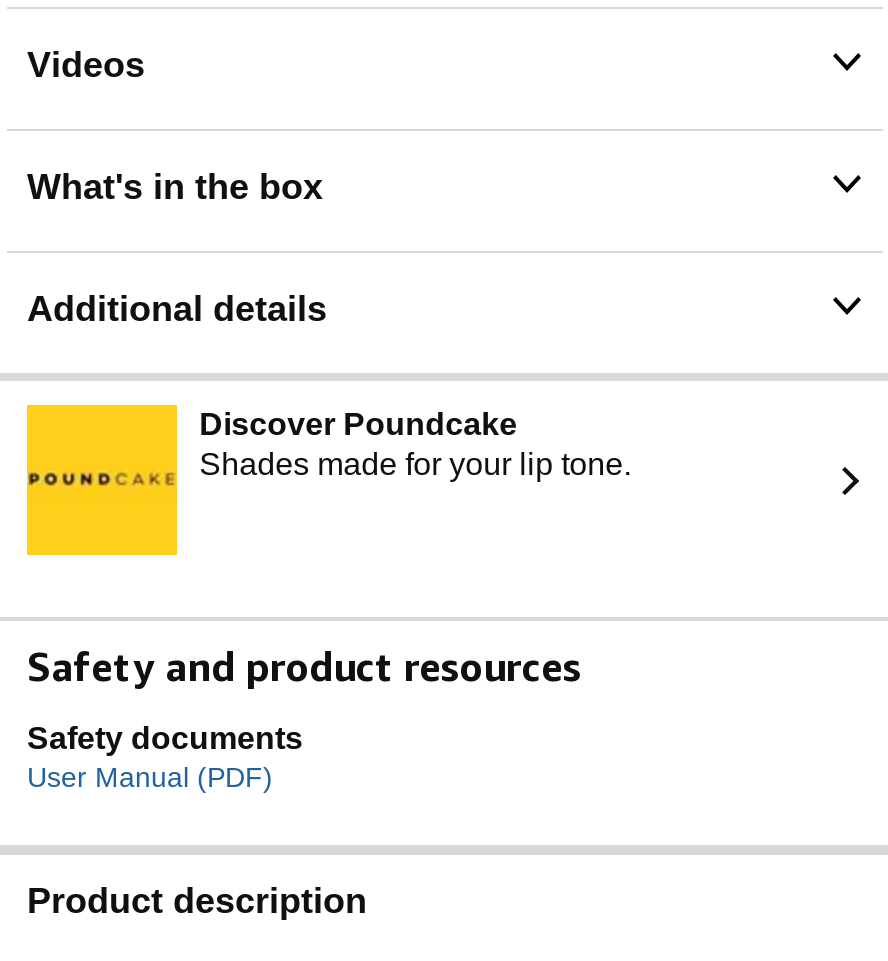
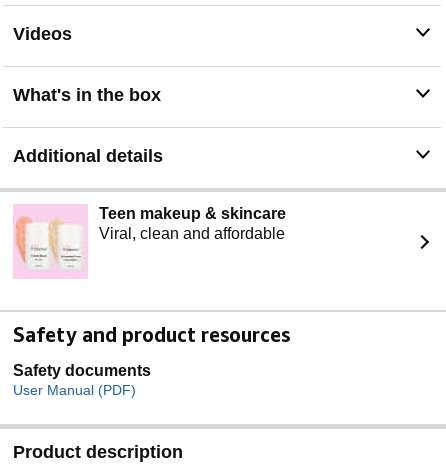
- [image]
- Discover Poundcake
- Shades made for your lip tone.
+ [image]
+ Teen makeup & skincare
+ Viral, clean and affordable
